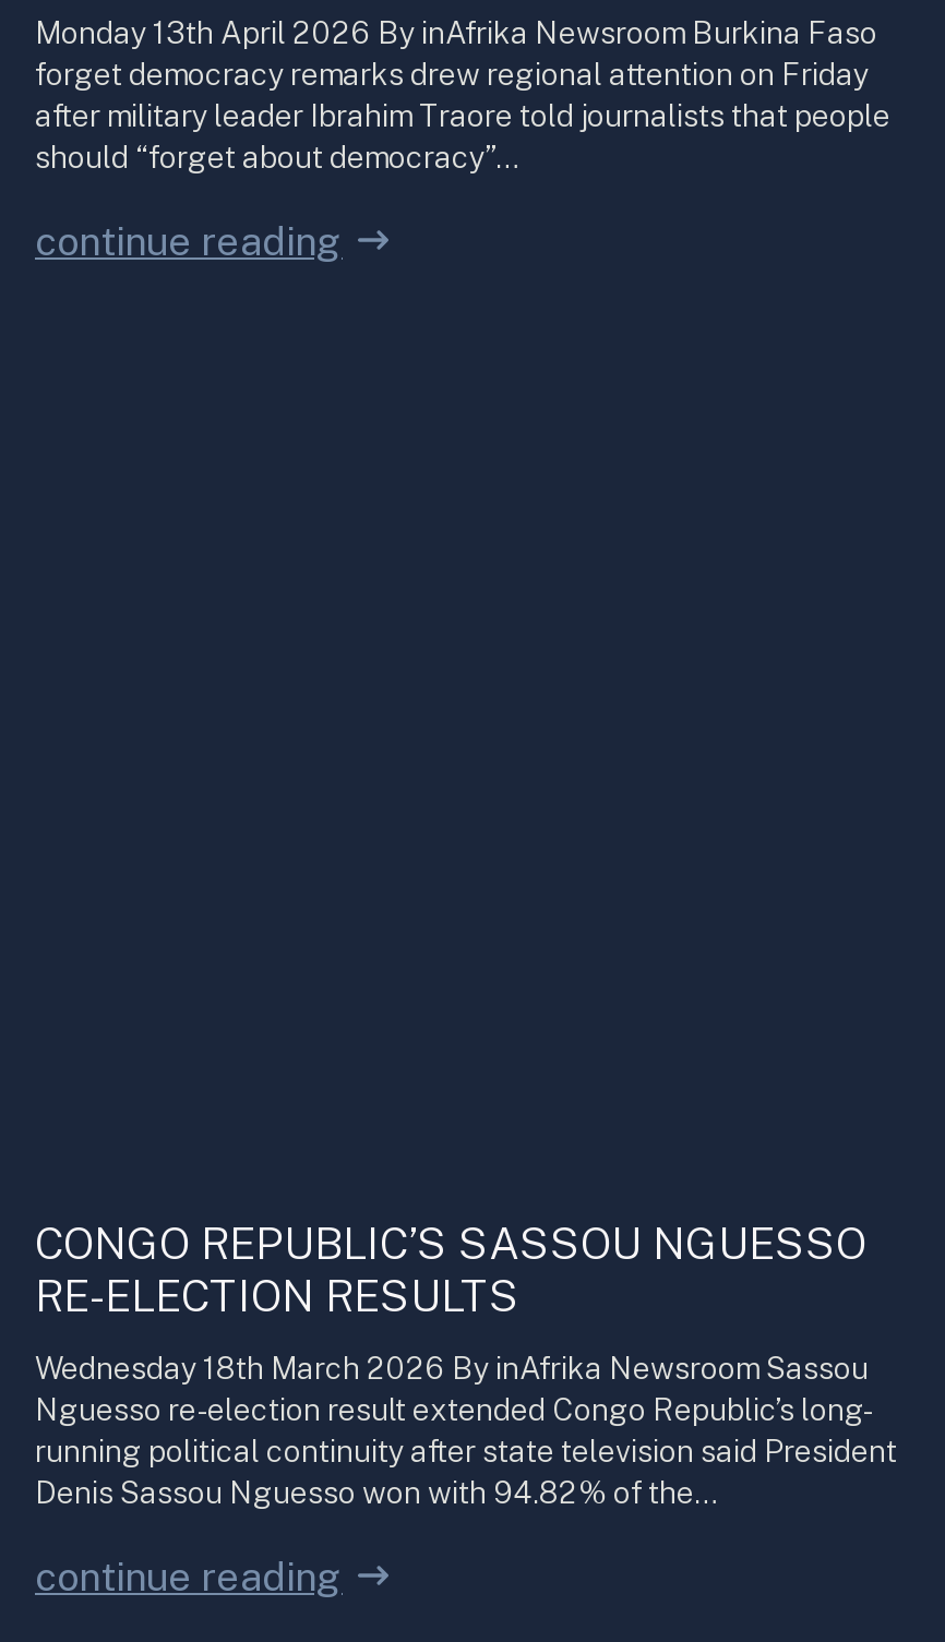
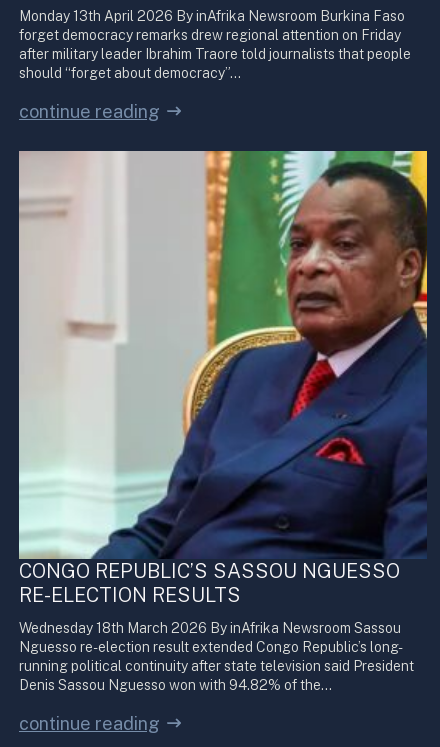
+ [image]
